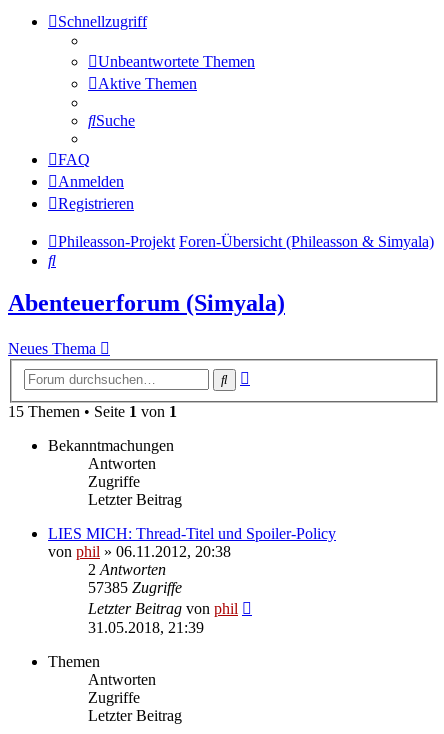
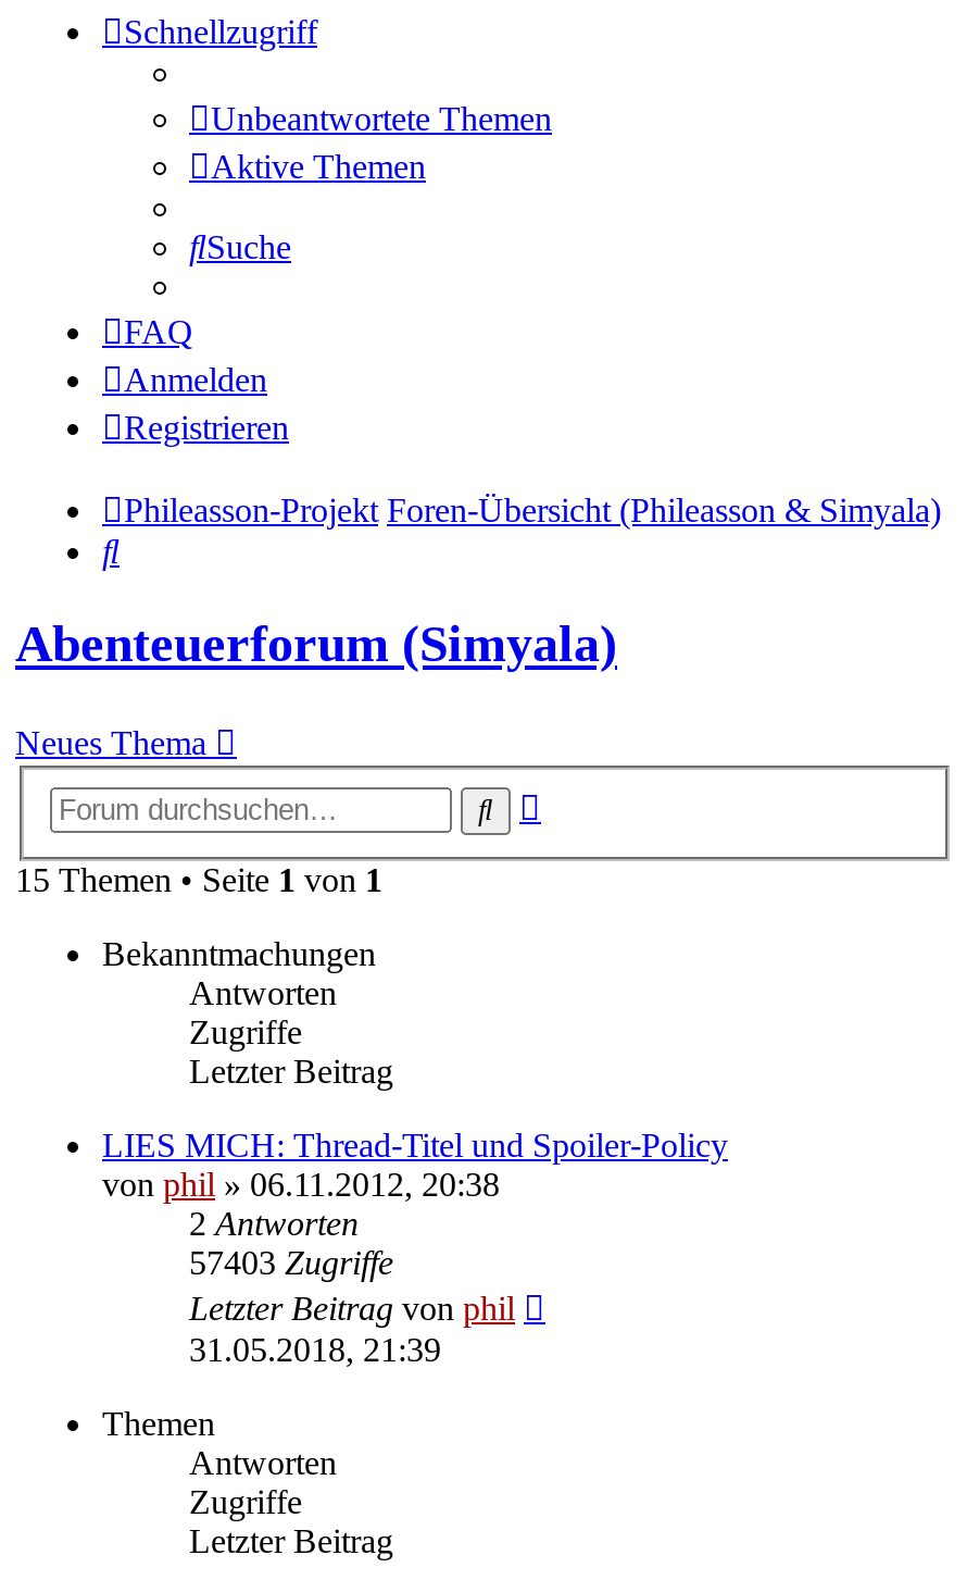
- 57385 Zugriffe
+ 57403 Zugriffe
